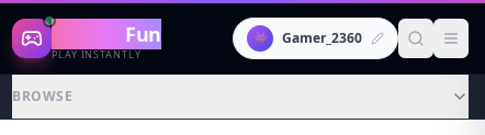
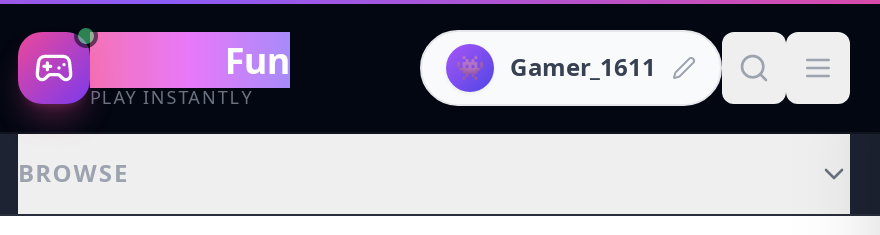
- Gamer_2360
+ Gamer_1611
